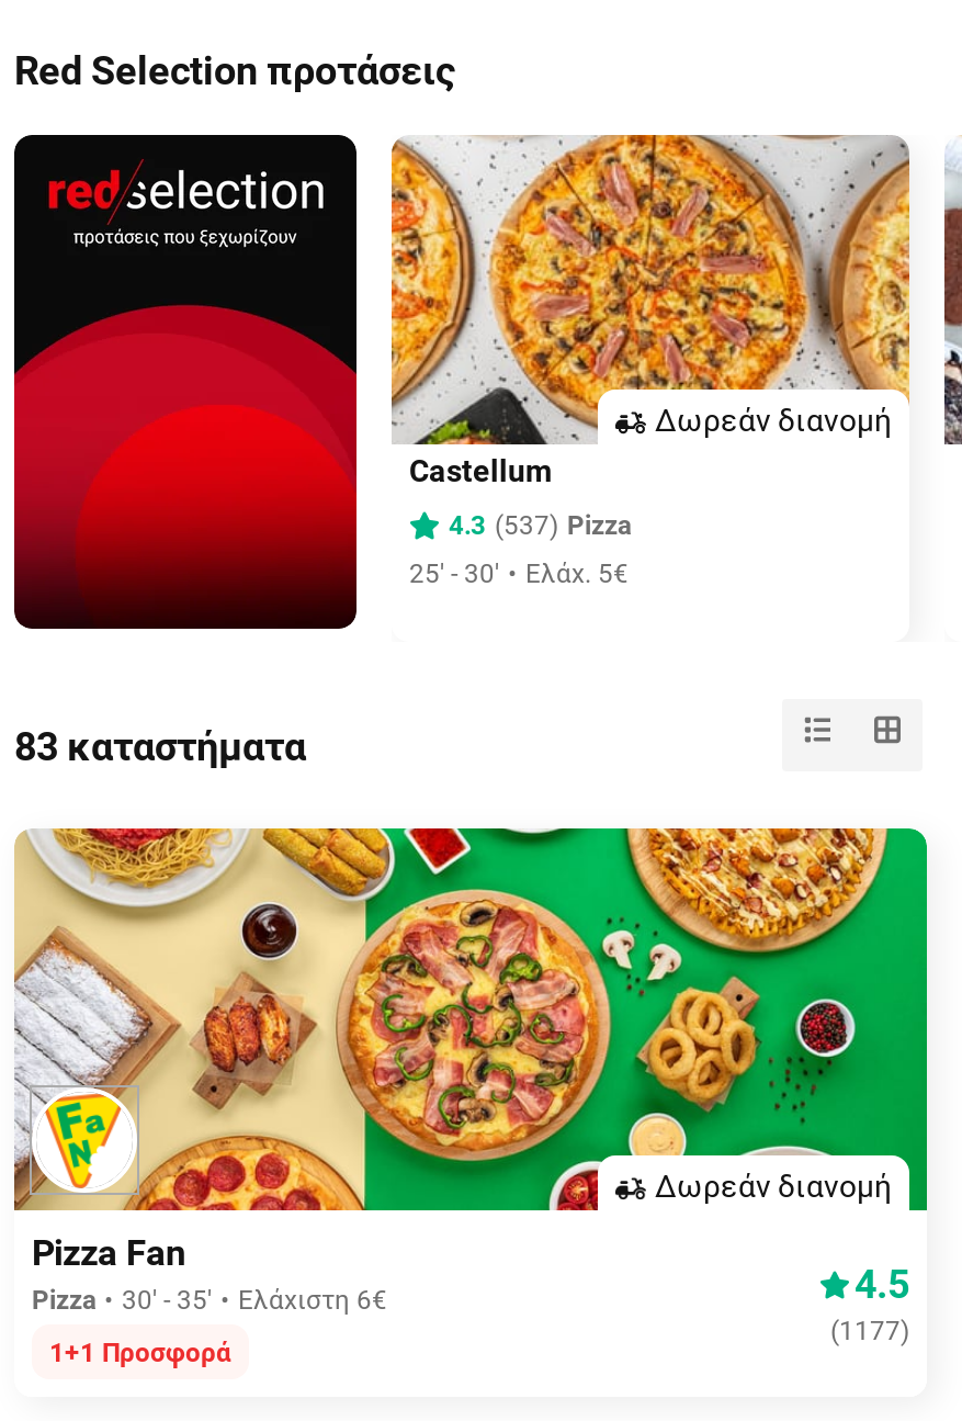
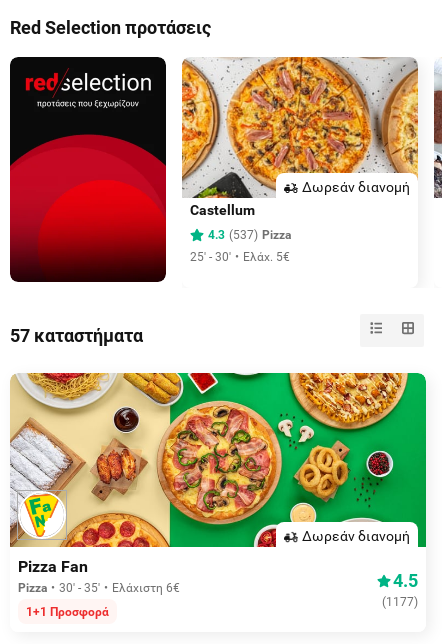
- 83 καταστήματα
+ 57 καταστήματα
